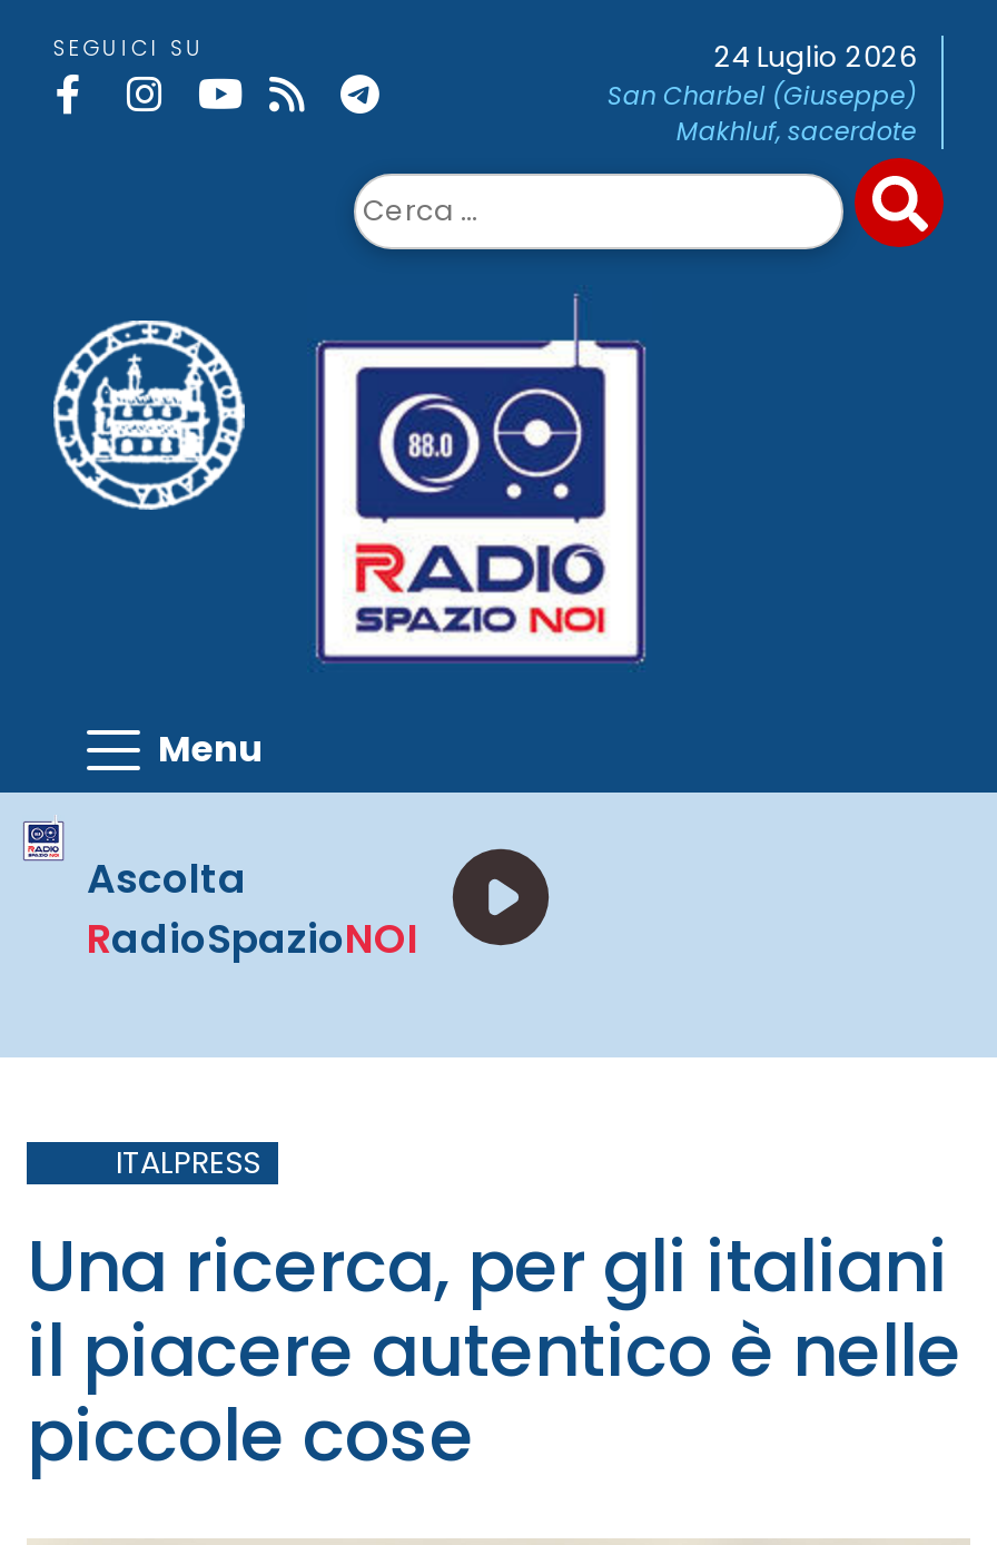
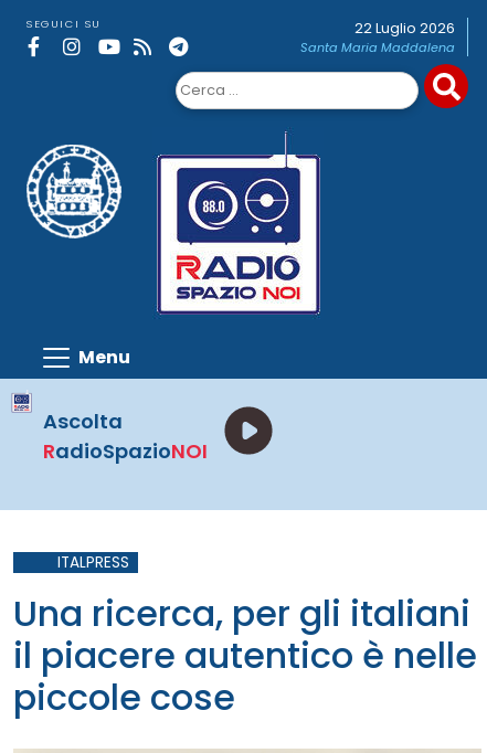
- 24 Luglio 2026
- San Charbel (Giuseppe)
- Makhluf, sacerdote
+ 22 Luglio 2026
+ Santa Maria Maddalena
